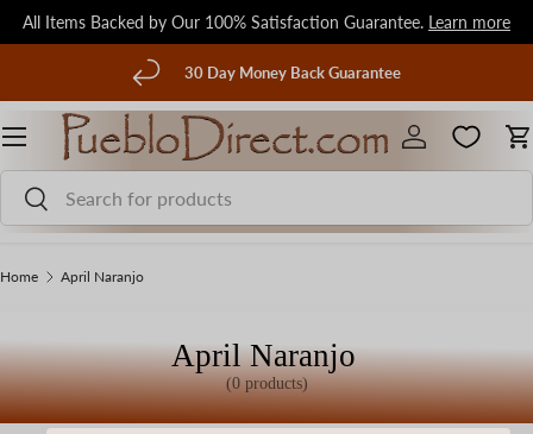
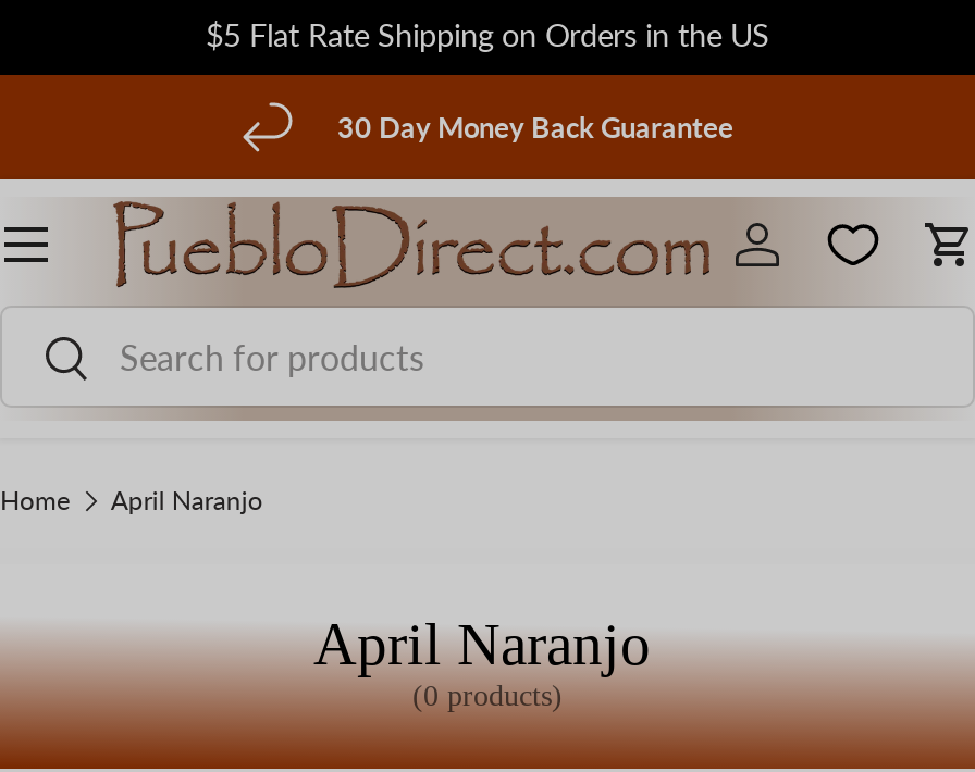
- All Items Backed by Our 100% Satisfaction Guarantee. Learn more
+ $5 Flat Rate Shipping on Orders in the US
